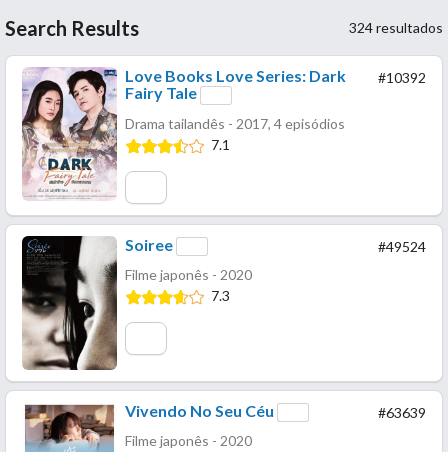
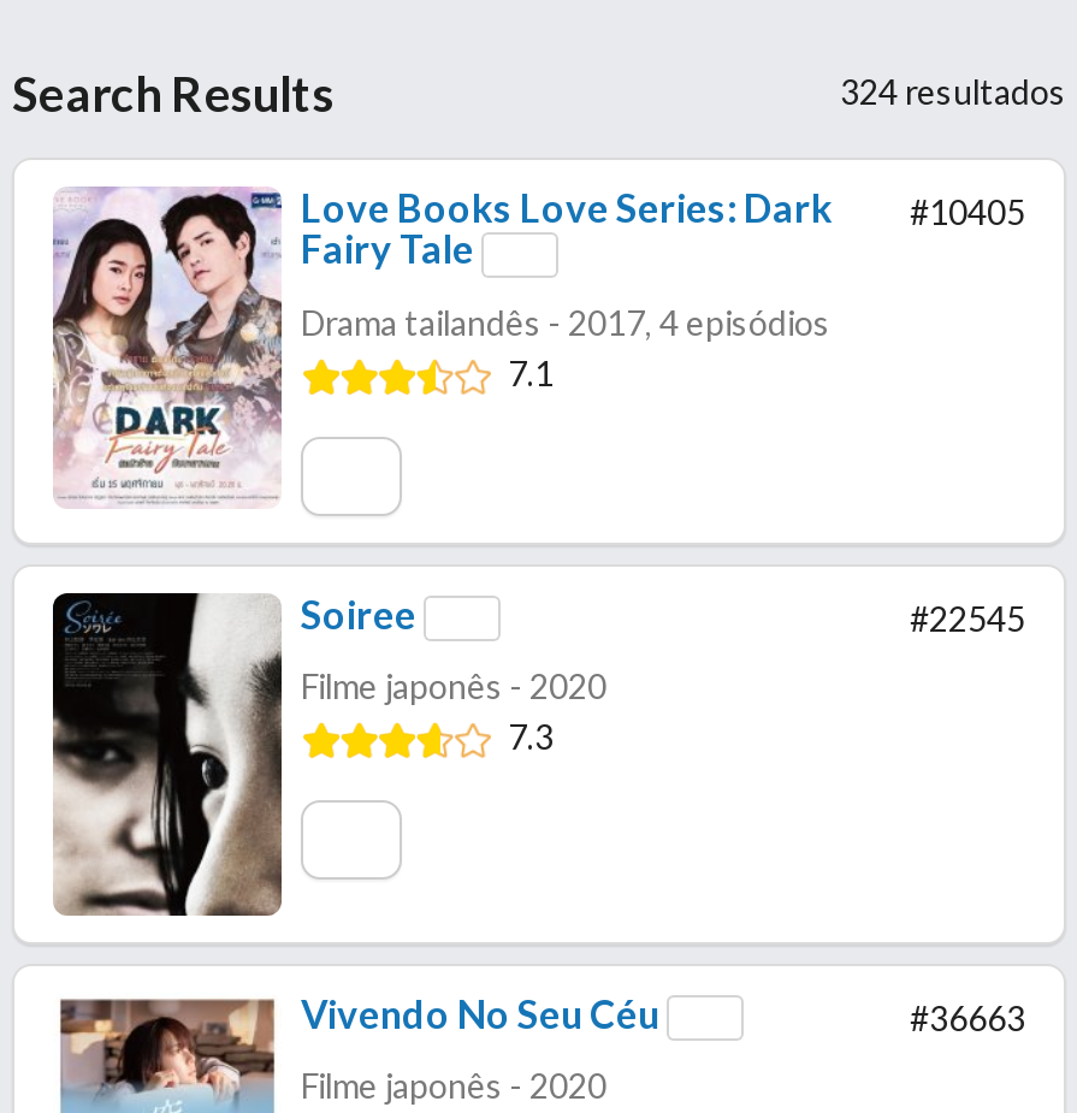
- Love Books Love Series: Dark #10392
+ Love Books Love Series: Dark #10405

- #49524
+ #22545

- #63639
+ #36663
